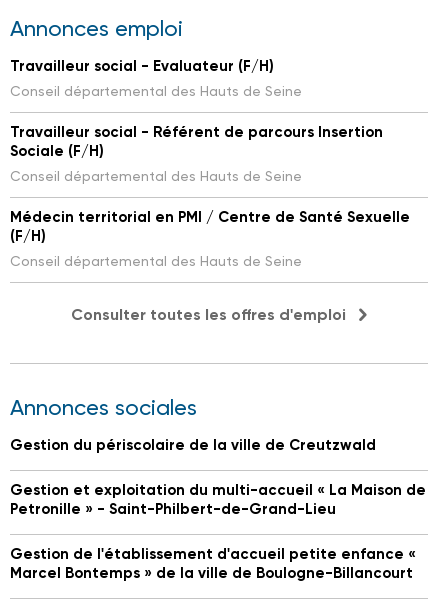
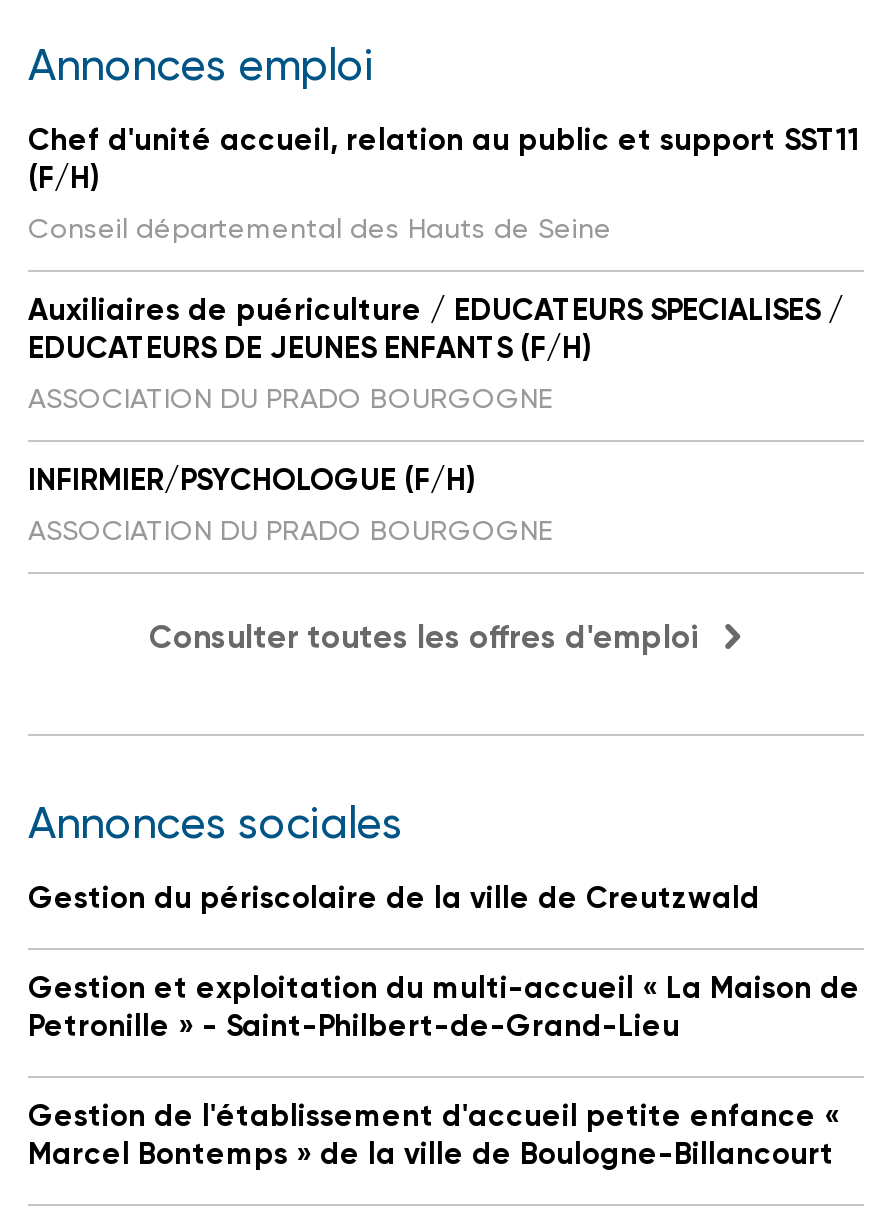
- Travailleur social - Evaluateur (F/H)
- Conseil départemental des Hauts de Seine
- Travailleur social - Référent de parcours Insertion
- Sociale (F/H)
- Conseil départemental des Hauts de Seine
- Médecin territorial en PMI / Centre de Santé Sexuelle
+ Chef d'unité accueil, relation au public et support SST11

moved up: (F/H) | Conseil départemental des Hauts de Seine

+ Auxiliaires de puériculture / EDUCATEURS SPECIALISES /
+ EDUCATEURS DE JEUNES ENFANTS (F/H)
+ ASSOCIATION DU PRADO BOURGOGNE
+ INFIRMIER/PSYCHOLOGUE (F/H)
+ ASSOCIATION DU PRADO BOURGOGNE
